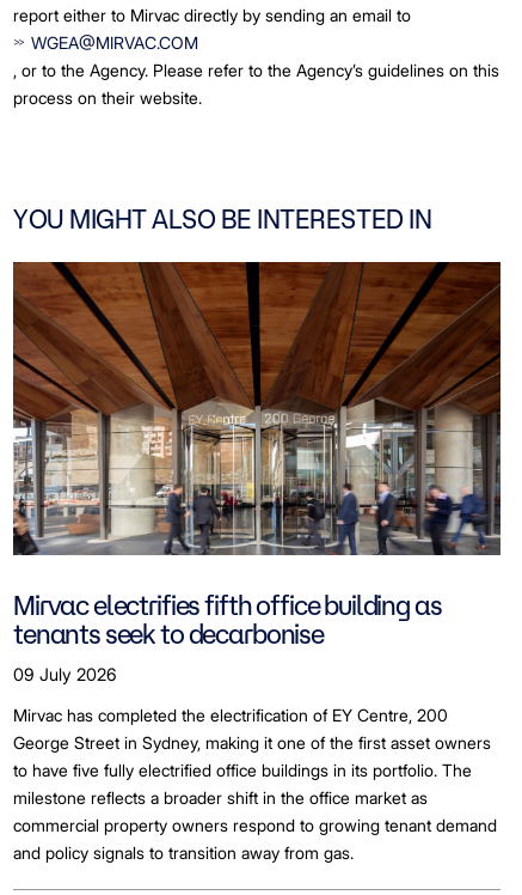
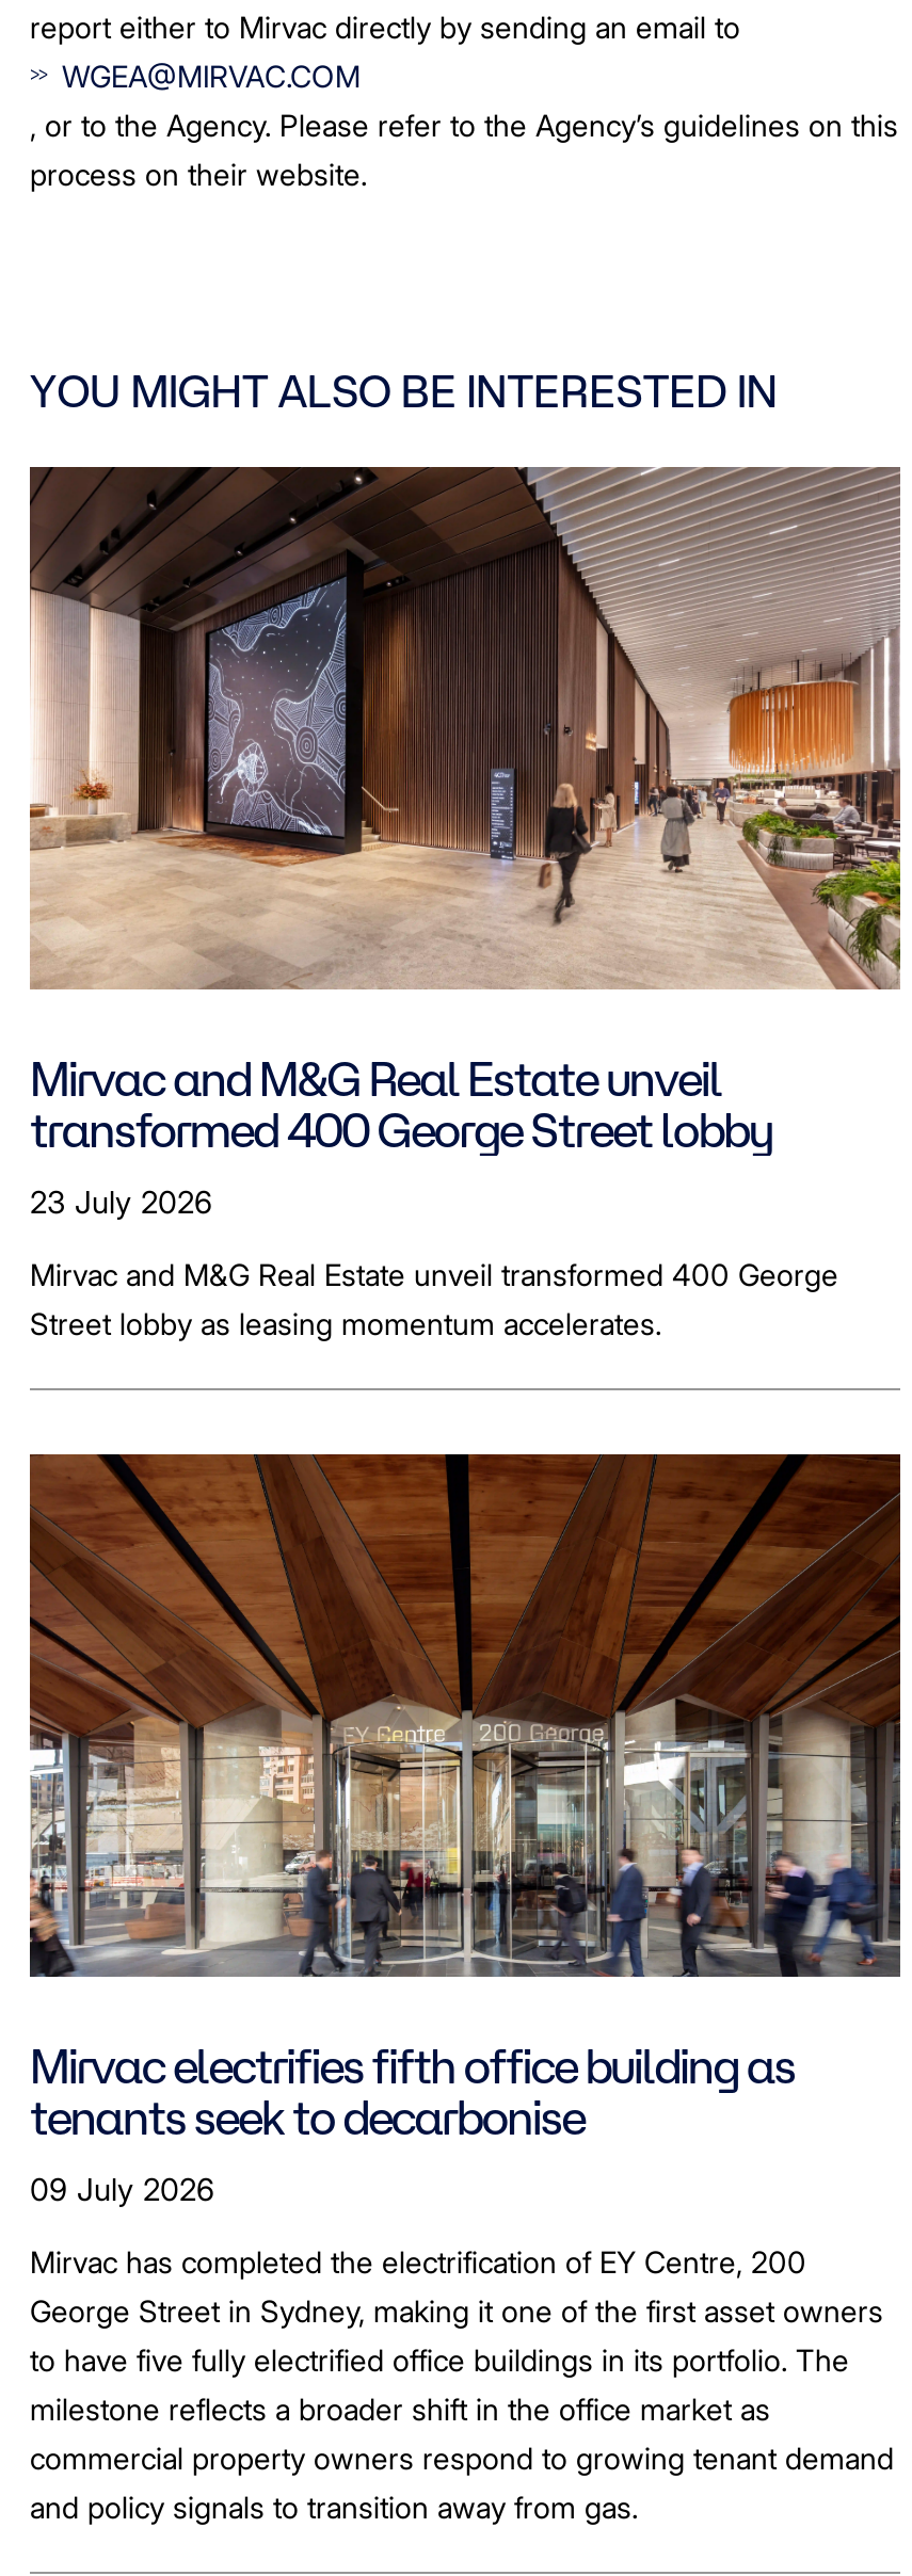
+ [image]
+ Mirvac and M&G Real Estate unveil
+ transformed 400 George Street lobby
+ 23 July 2026
+ Mirvac and M&G Real Estate unveil transformed 400 George
+ Street lobby as leasing momentum accelerates.
